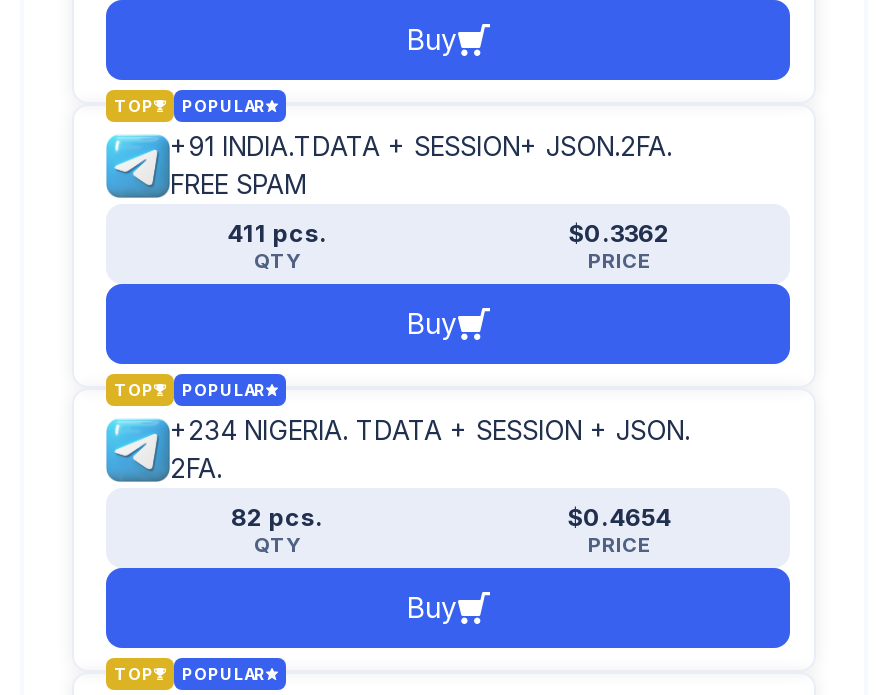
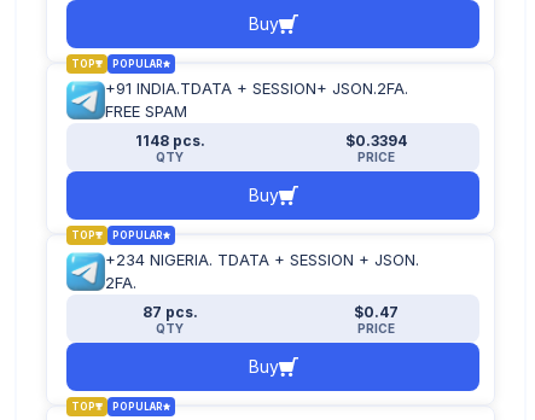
- 411 pcs.
+ 1148 pcs.

- $0.3362
+ $0.3394

- 82 pcs.
+ 87 pcs.

- $0.4654
+ $0.47
